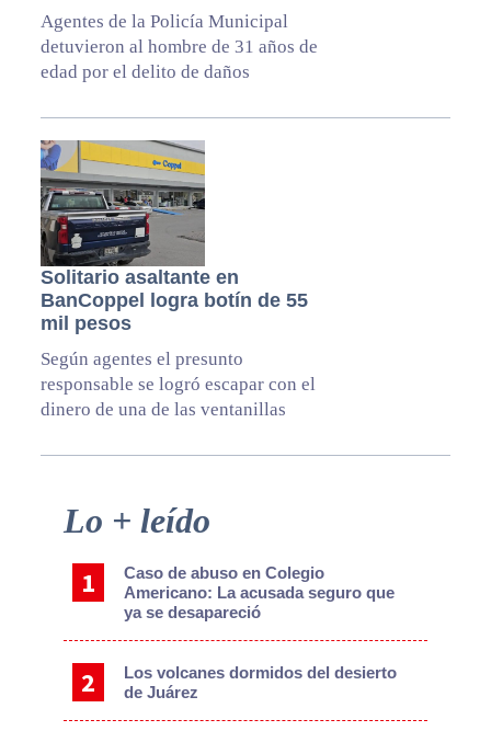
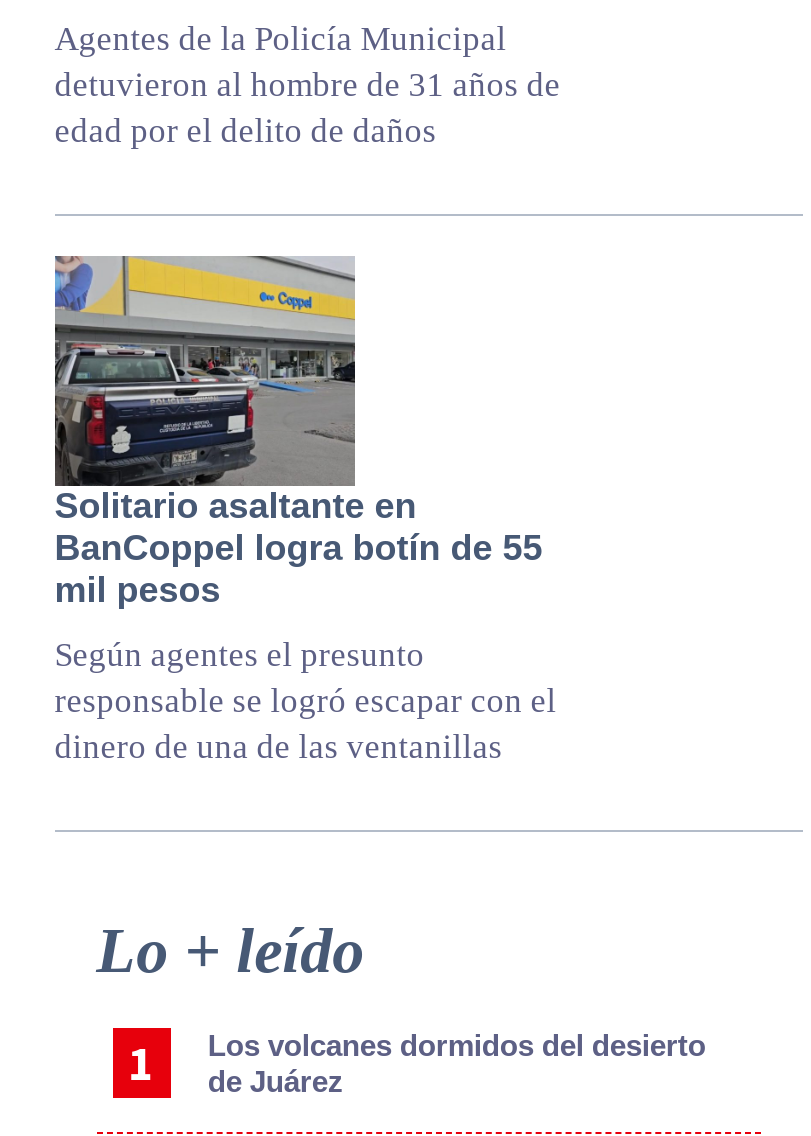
- Caso de abuso en Colegio
- Americano: La acusada seguro que
- ya se desapareció
